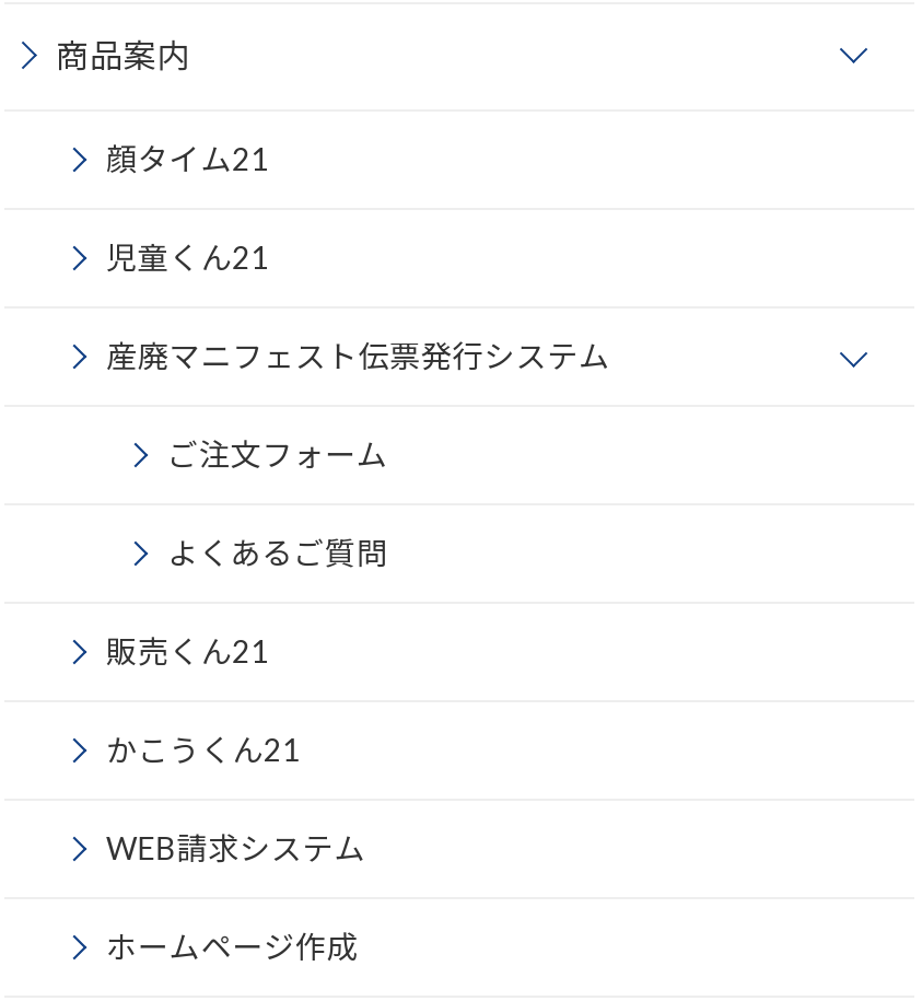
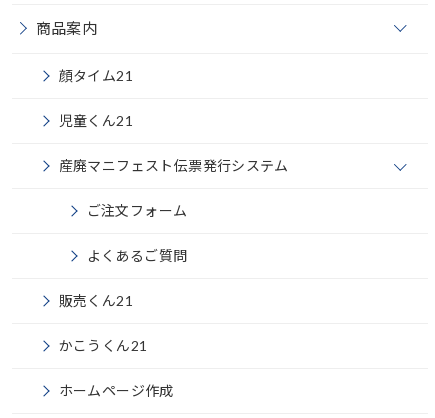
- WEB請求システム
